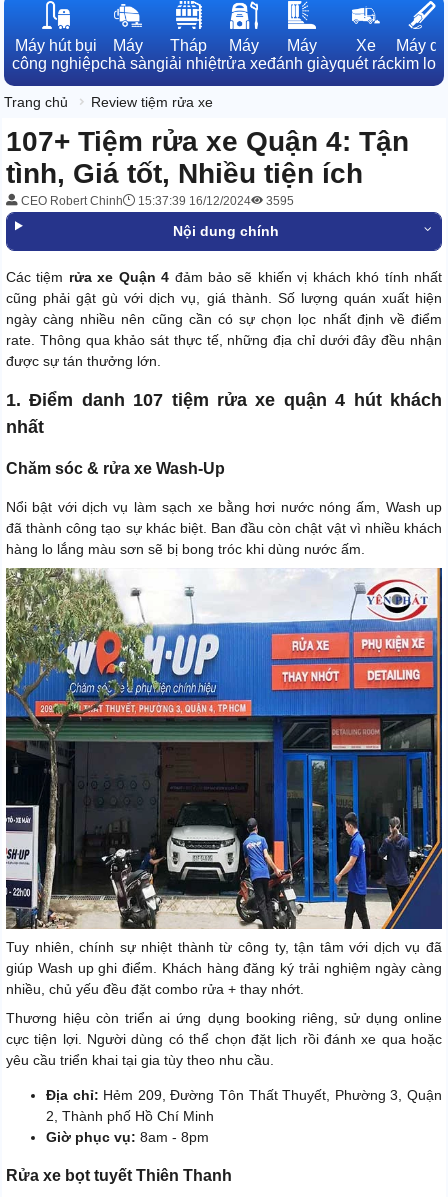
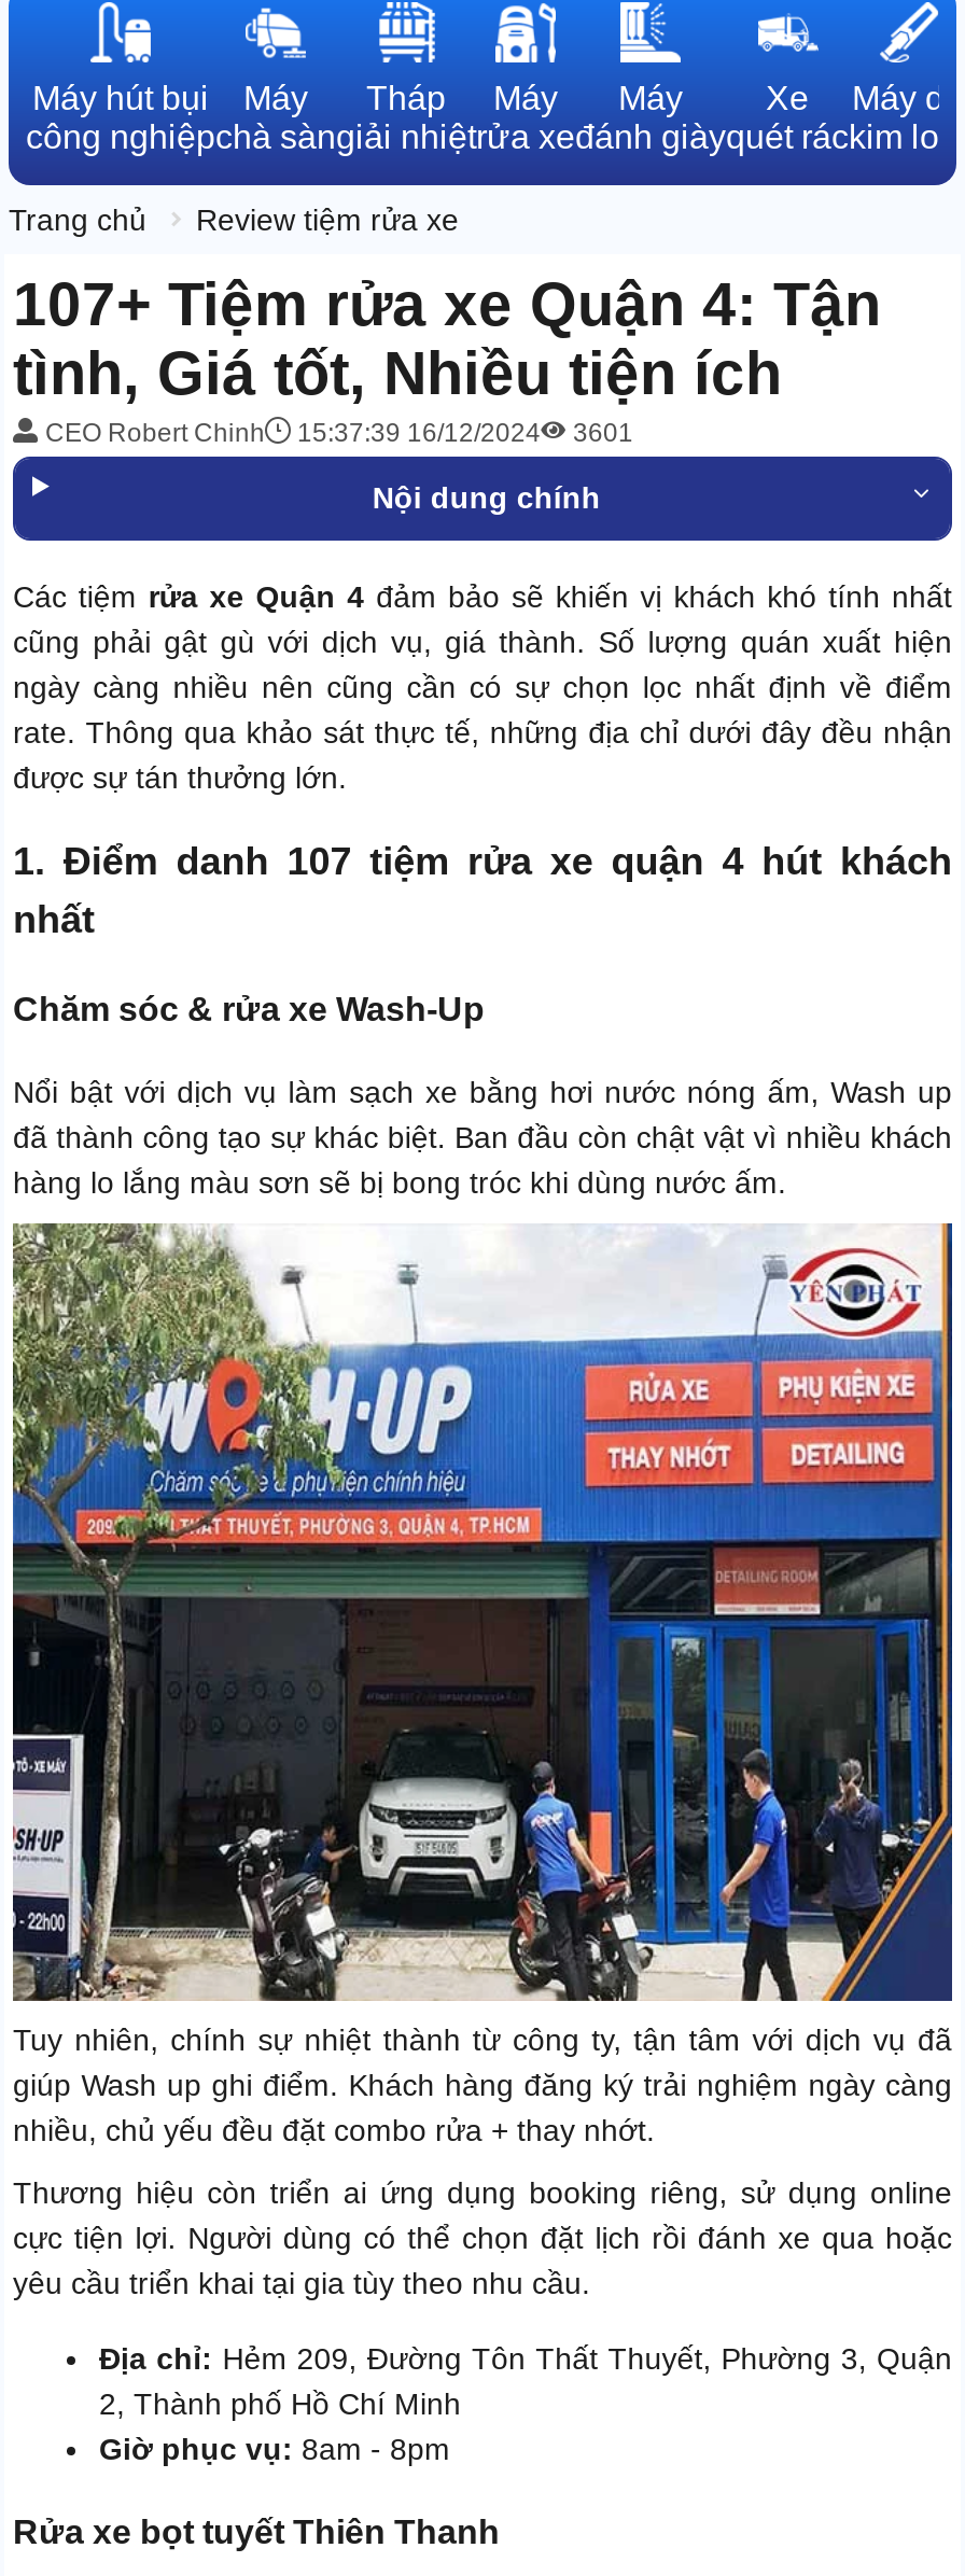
- CEO Robert Chinh 15:37:39 16/12/2024 3595
+ CEO Robert Chinh 15:37:39 16/12/2024 3601
